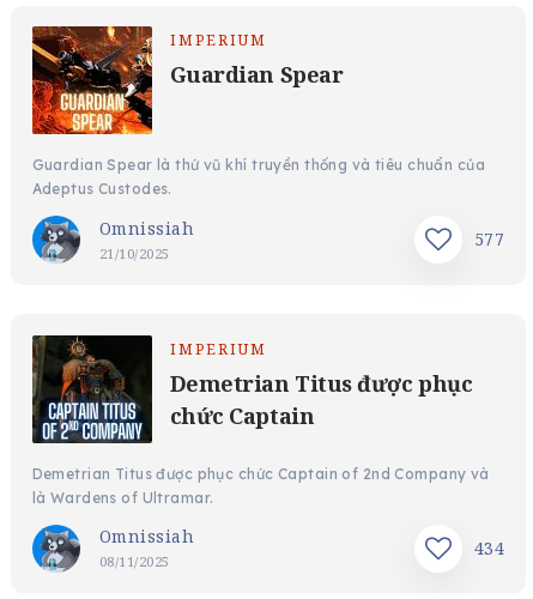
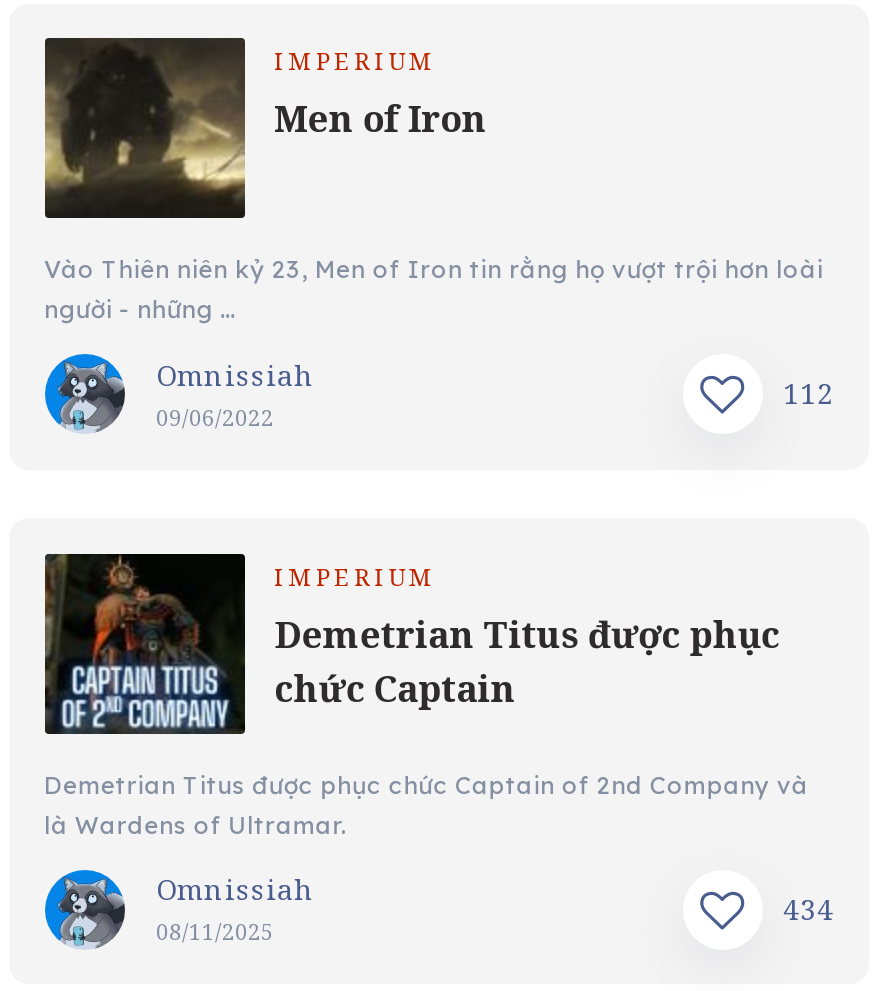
- [image]
- Guardian Spear
+ [image]
+ Men of Iron

- Guardian Spear là thứ vũ khí truyền thống và tiêu chuẩn của
- Adeptus Custodes.
+ Vào Thiên niên kỷ 23, Men of Iron tin rằng họ vượt trội hơn loài
+ người - những …

- 577
+ 112

- 21/10/2025
+ 09/06/2022
